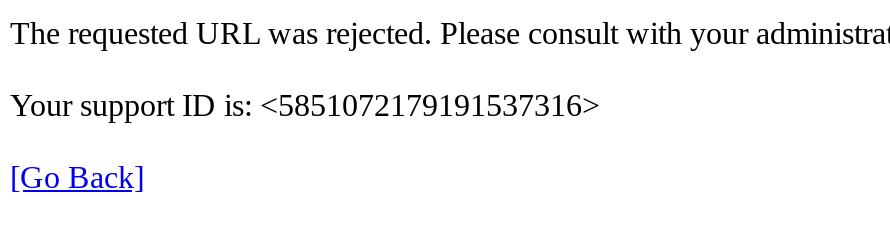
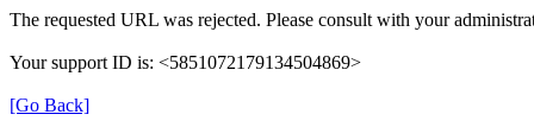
- Your support ID is: <5851072179191537316>
+ Your support ID is: <5851072179134504869>
